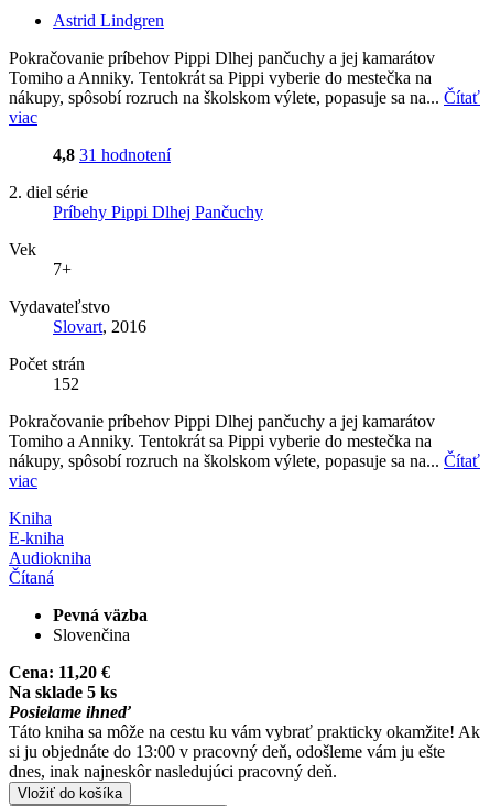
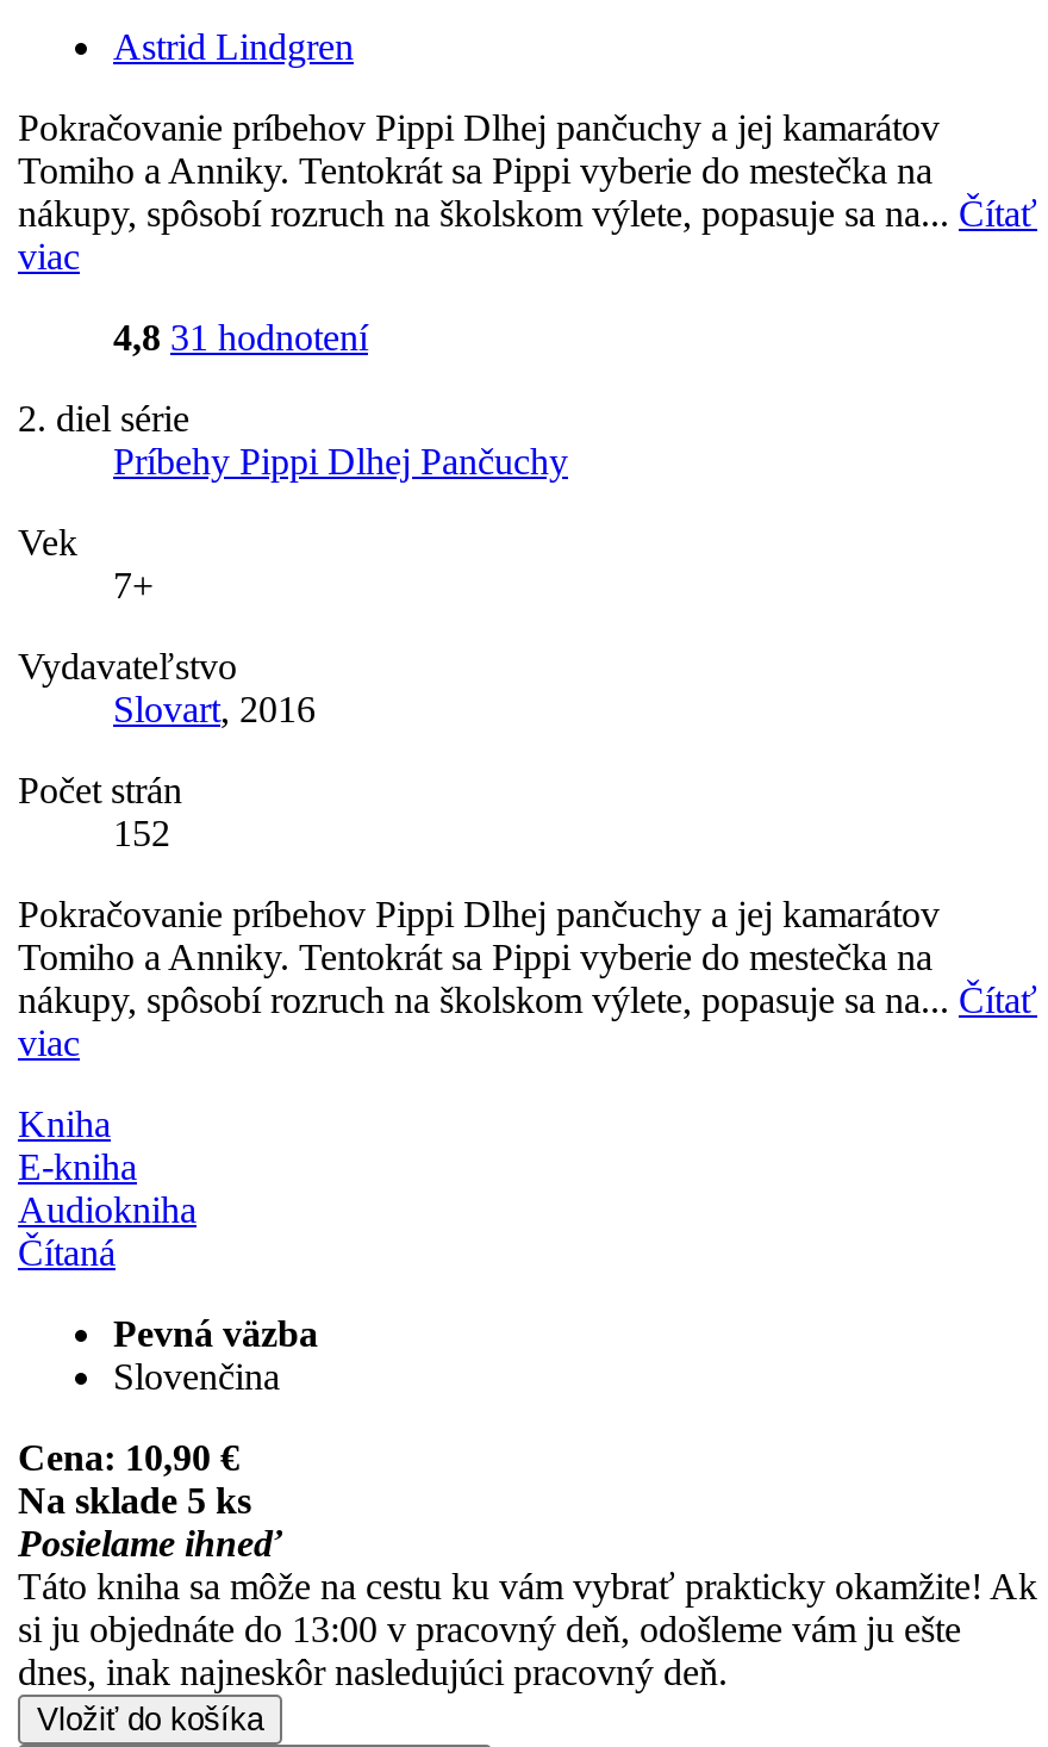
- Cena: 11,20 €
+ Cena: 10,90 €
